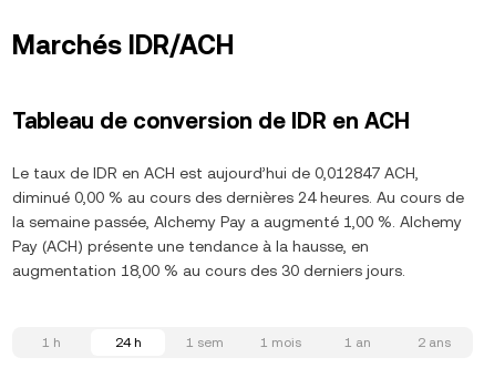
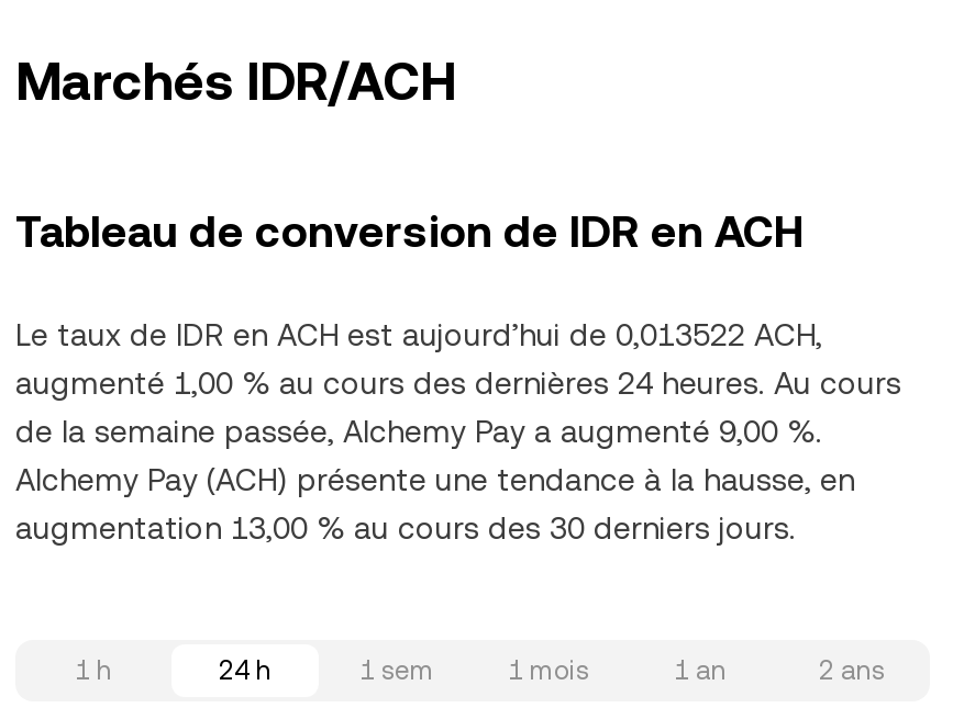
- Le taux de IDR en ACH est aujourd’hui de 0,012847 ACH,
- diminué 0,00 % au cours des dernières 24 heures. Au cours de
- la semaine passée, Alchemy Pay a augmenté 1,00 %. Alchemy
- Pay (ACH) présente une tendance à la hausse, en
- augmentation 18,00 % au cours des 30 derniers jours.
+ Le taux de IDR en ACH est aujourd’hui de 0,013522 ACH,
+ augmenté 1,00 % au cours des dernières 24 heures. Au cours
+ de la semaine passée, Alchemy Pay a augmenté 9,00 %.
+ Alchemy Pay (ACH) présente une tendance à la hausse, en
+ augmentation 13,00 % au cours des 30 derniers jours.
